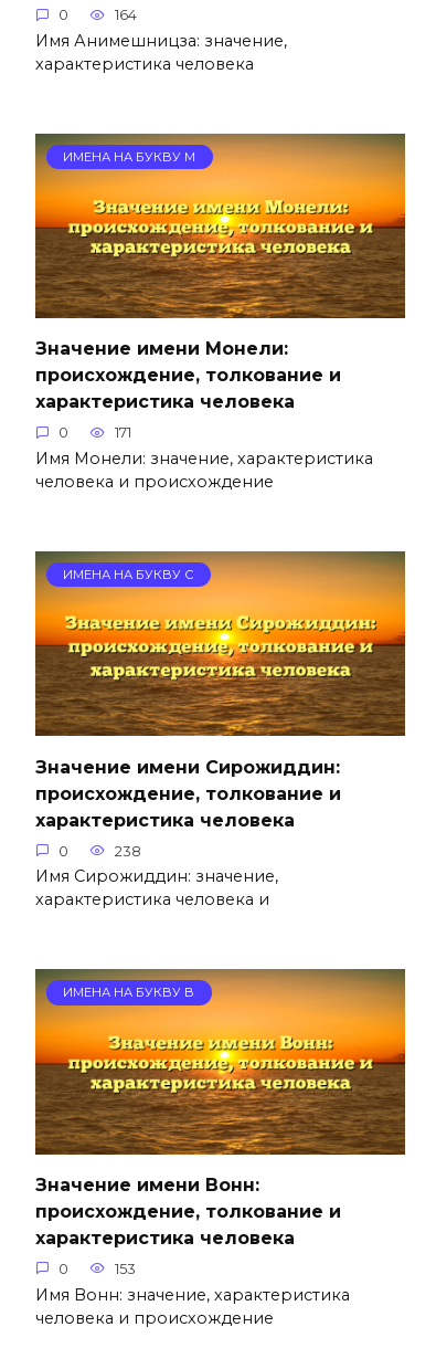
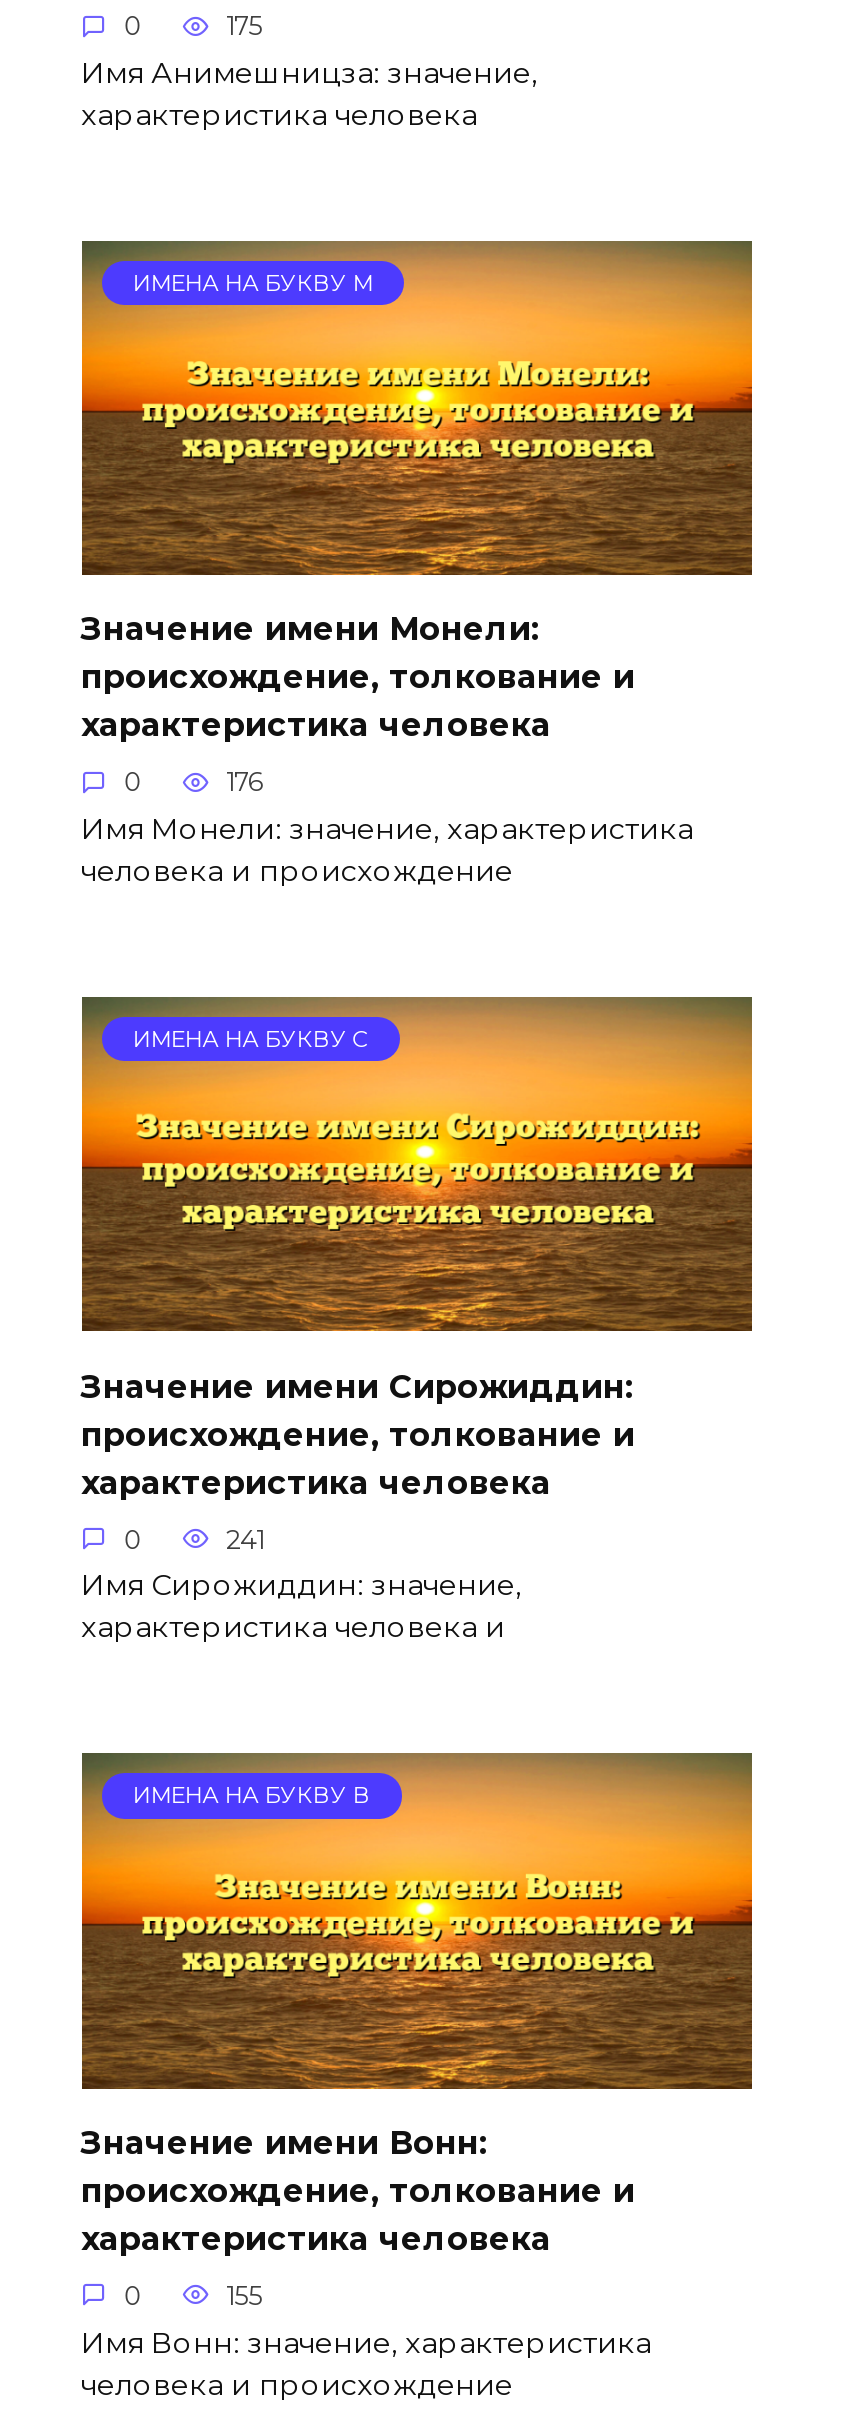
- 164
+ 175

- 171
+ 176

- 238
+ 241

- 153
+ 155
